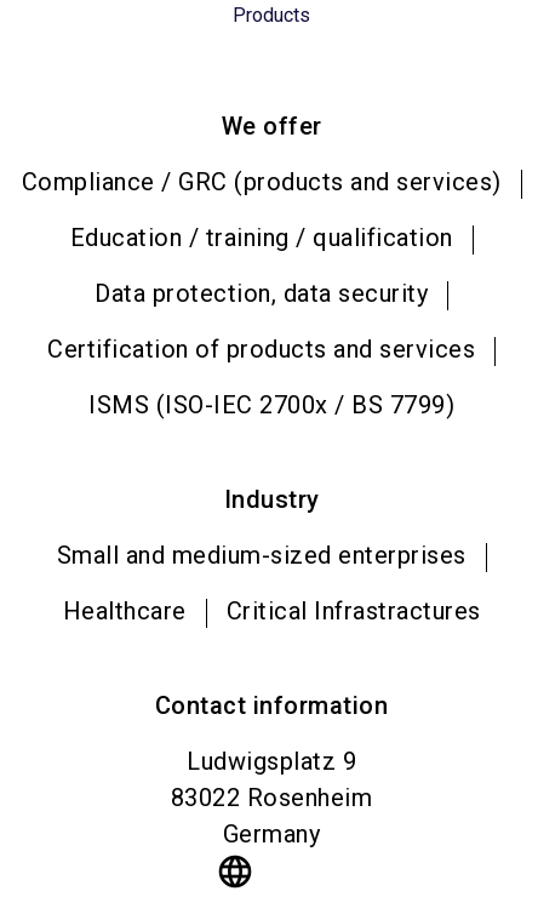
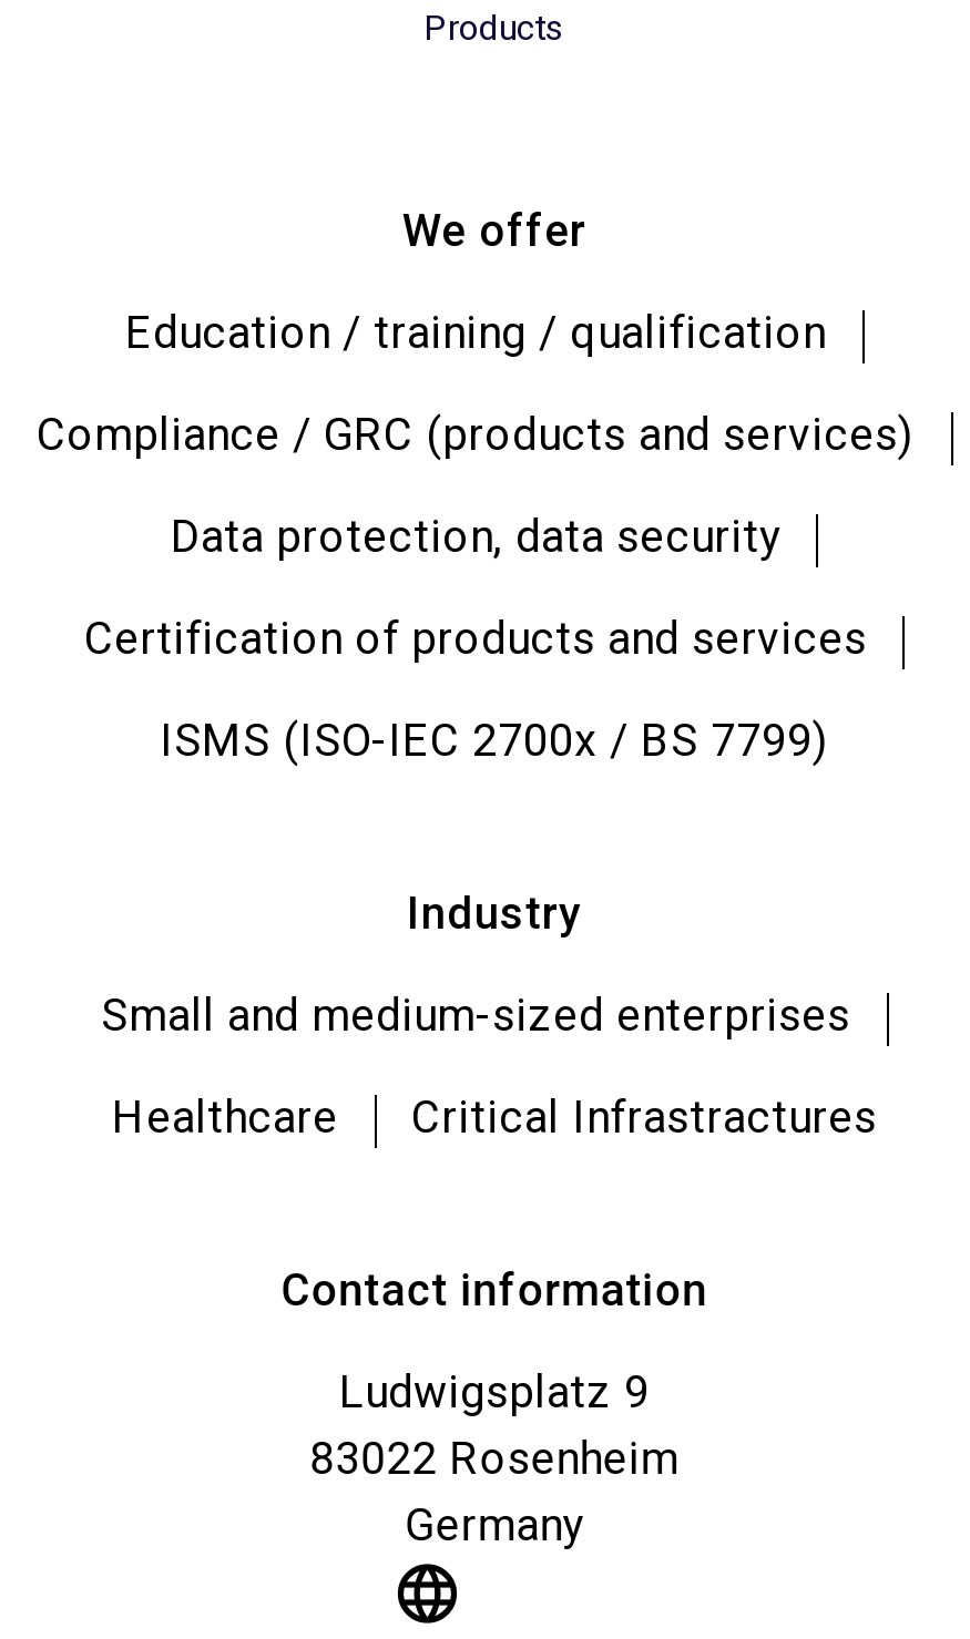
moved down: Compliance / GRC (products and services)

moved up: Education / training / qualification
